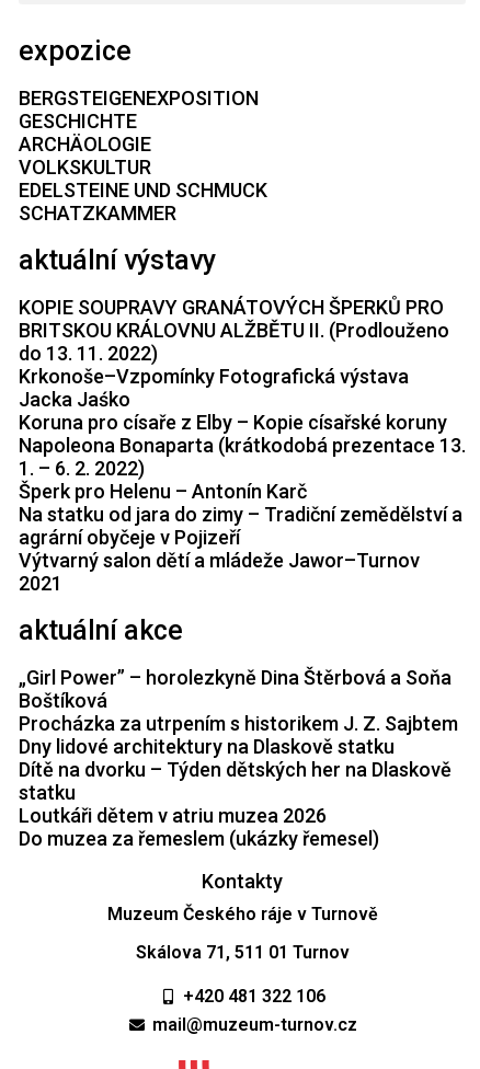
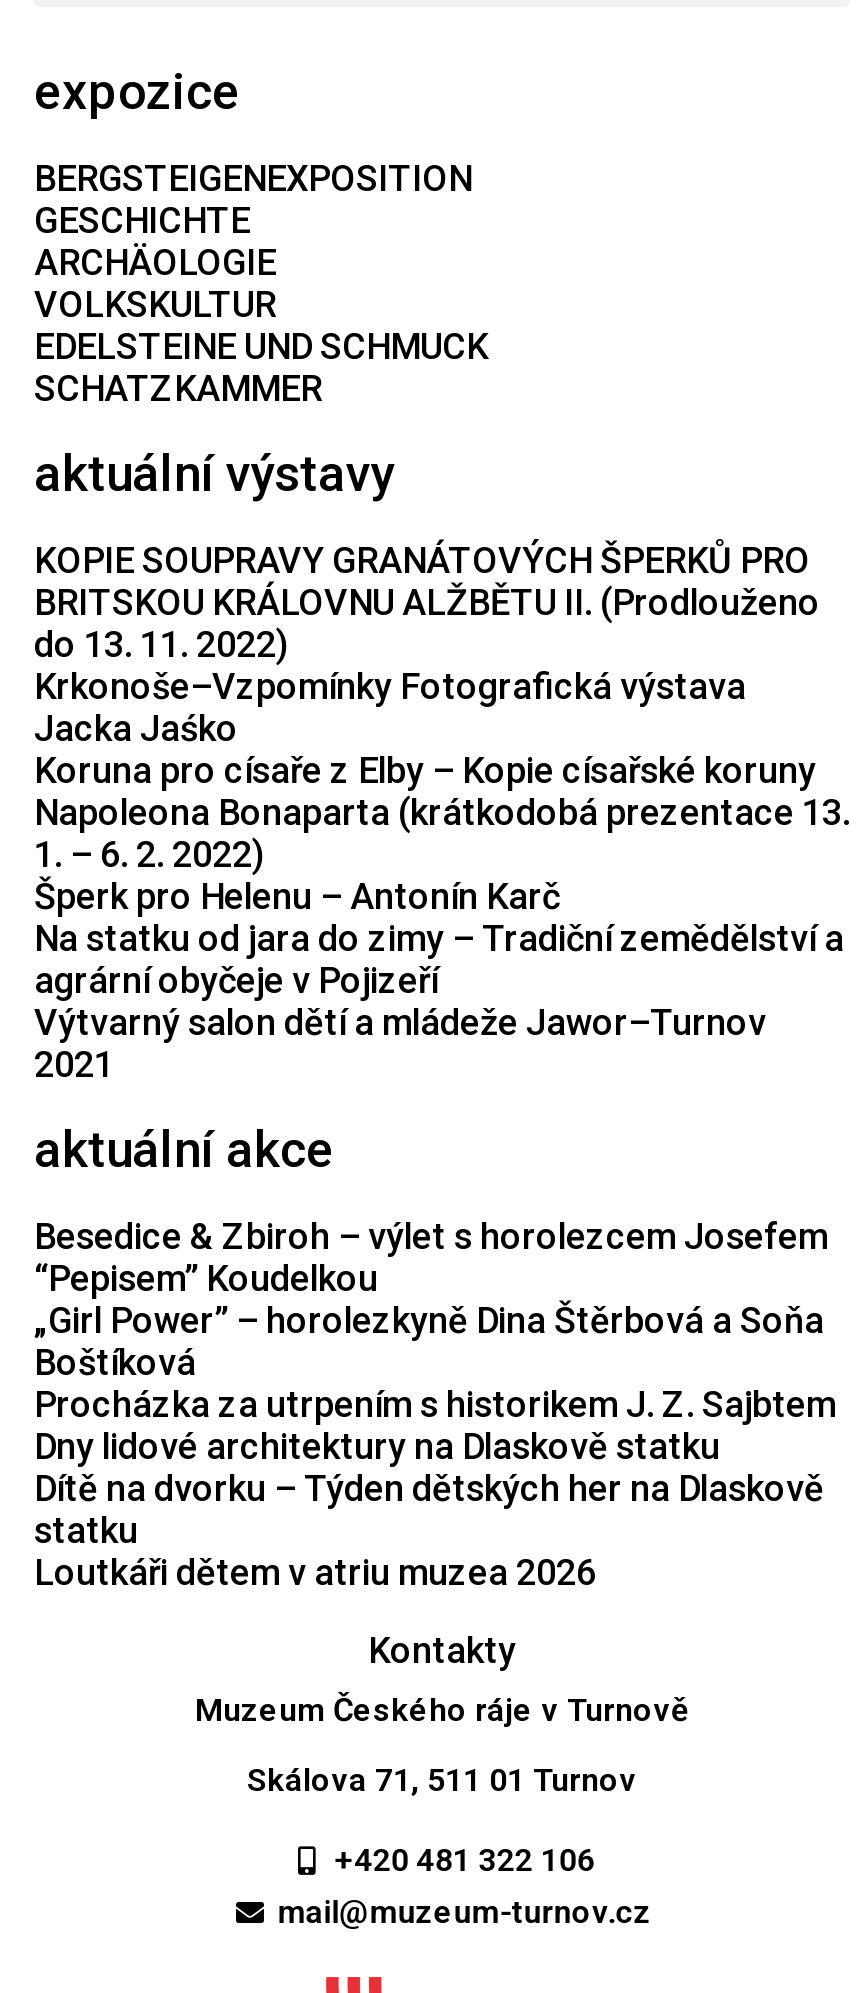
+ Besedice & Zbiroh – výlet s horolezcem Josefem
+ “Pepisem” Koudelkou

moved down: „Girl Power” – horolezkyně Dina Štěrbová a Soňa | Boštíková | Procházka za utrpením s historikem J. Z. Sajbtem | Dny lidové architektury na Dlaskově statku | Dítě na dvorku – Týden dětských her na Dlaskově | statku | Loutkáři dětem v atriu muzea 2026

- Do muzea za řemeslem (ukázky řemesel)
